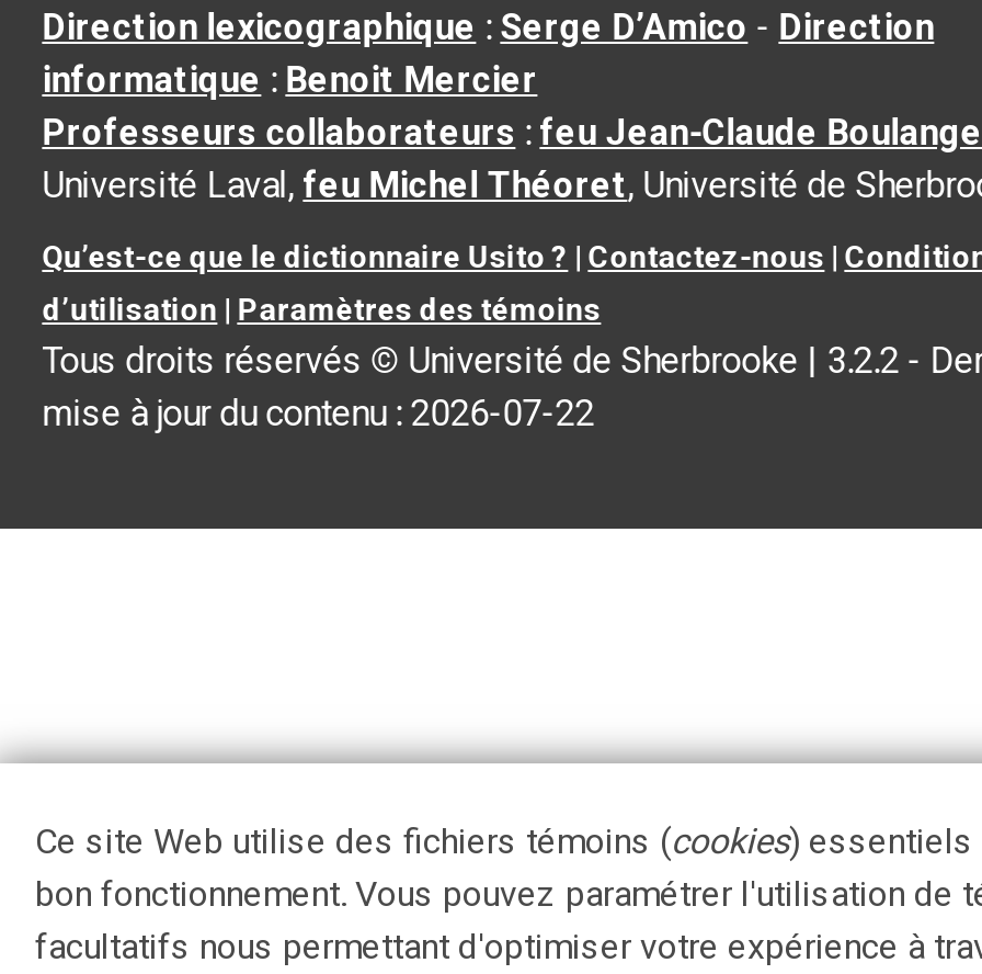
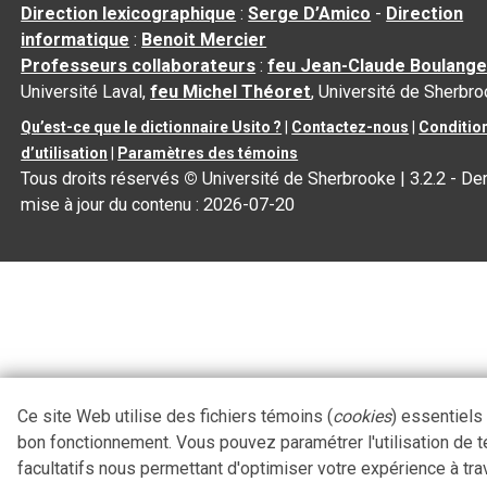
- mise à jour du contenu : 2026-07-22
+ mise à jour du contenu : 2026-07-20
